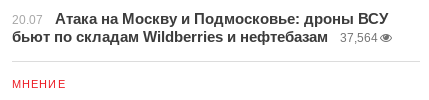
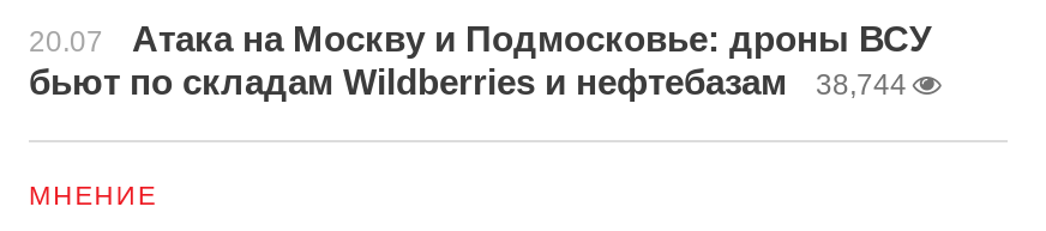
- бьют по складам Wildberries и нефтебазам 37,564
+ бьют по складам Wildberries и нефтебазам 38,744
